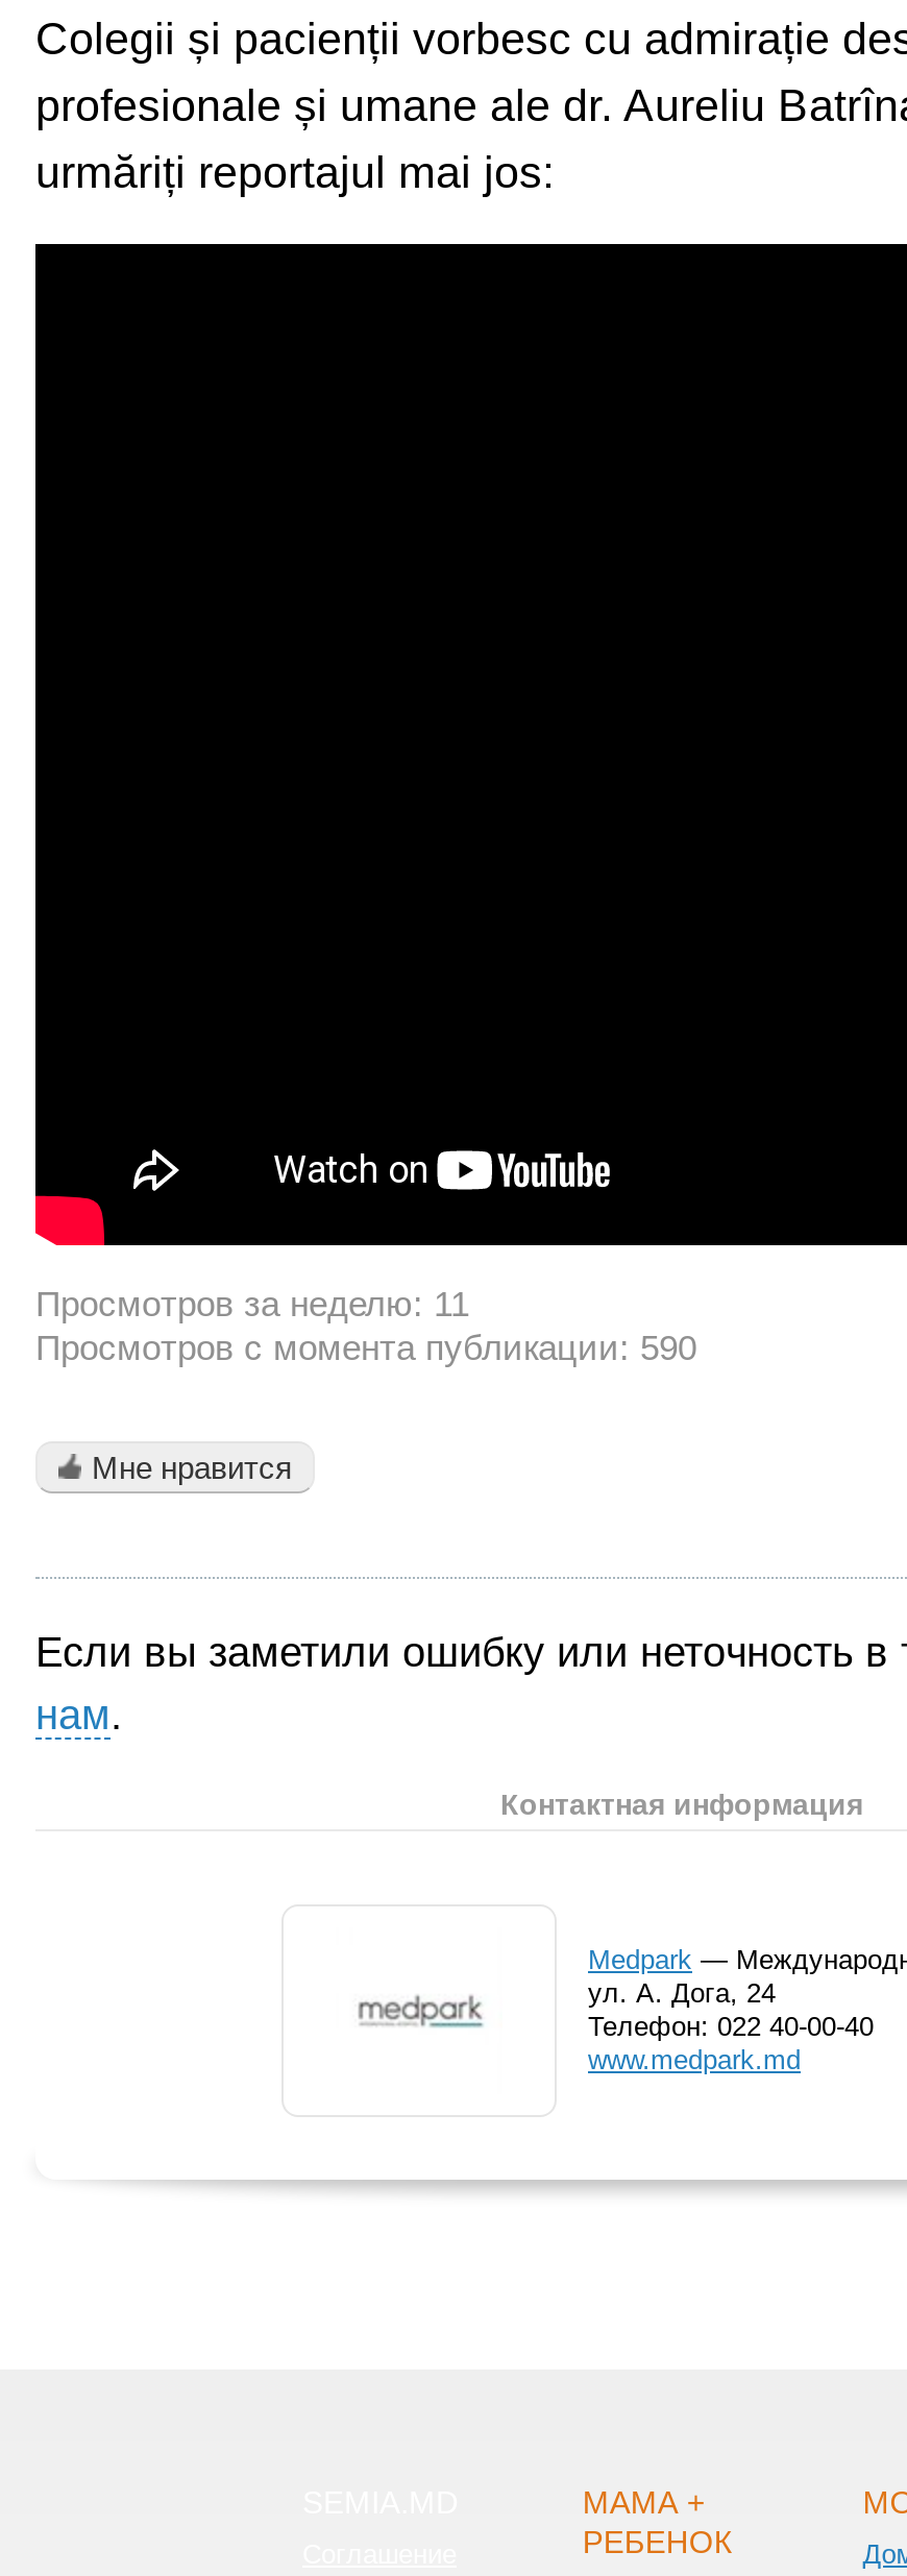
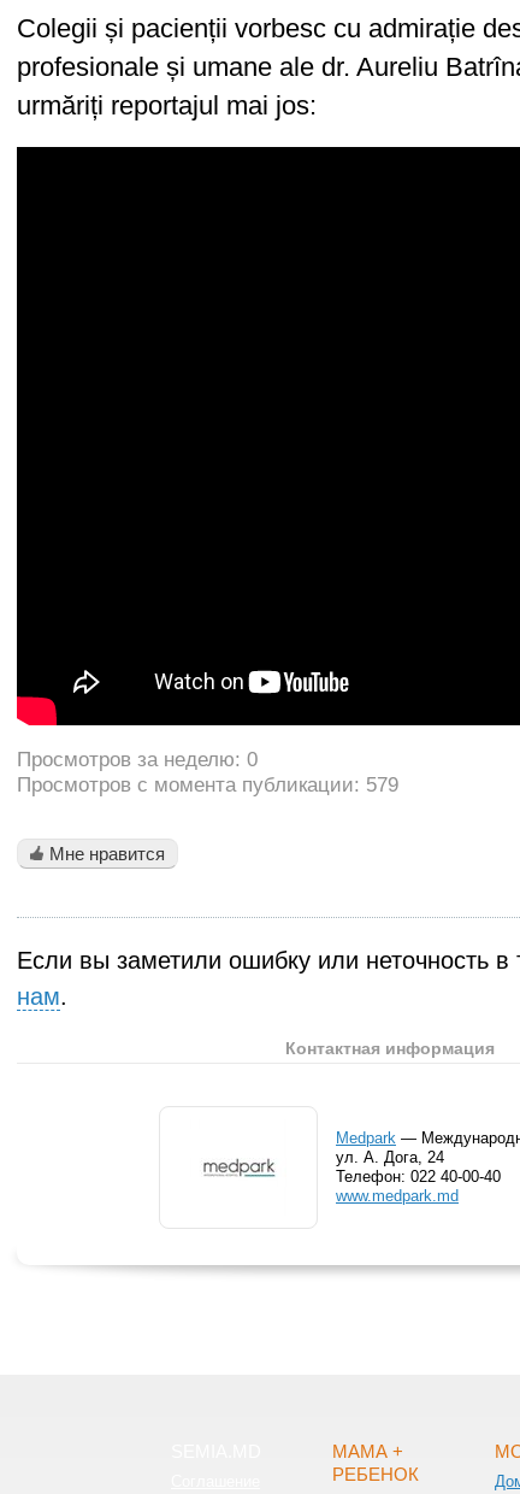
- Просмотров за неделю: 11
+ Просмотров за неделю: 0

- Просмотров с момента публикации: 590
+ Просмотров с момента публикации: 579
